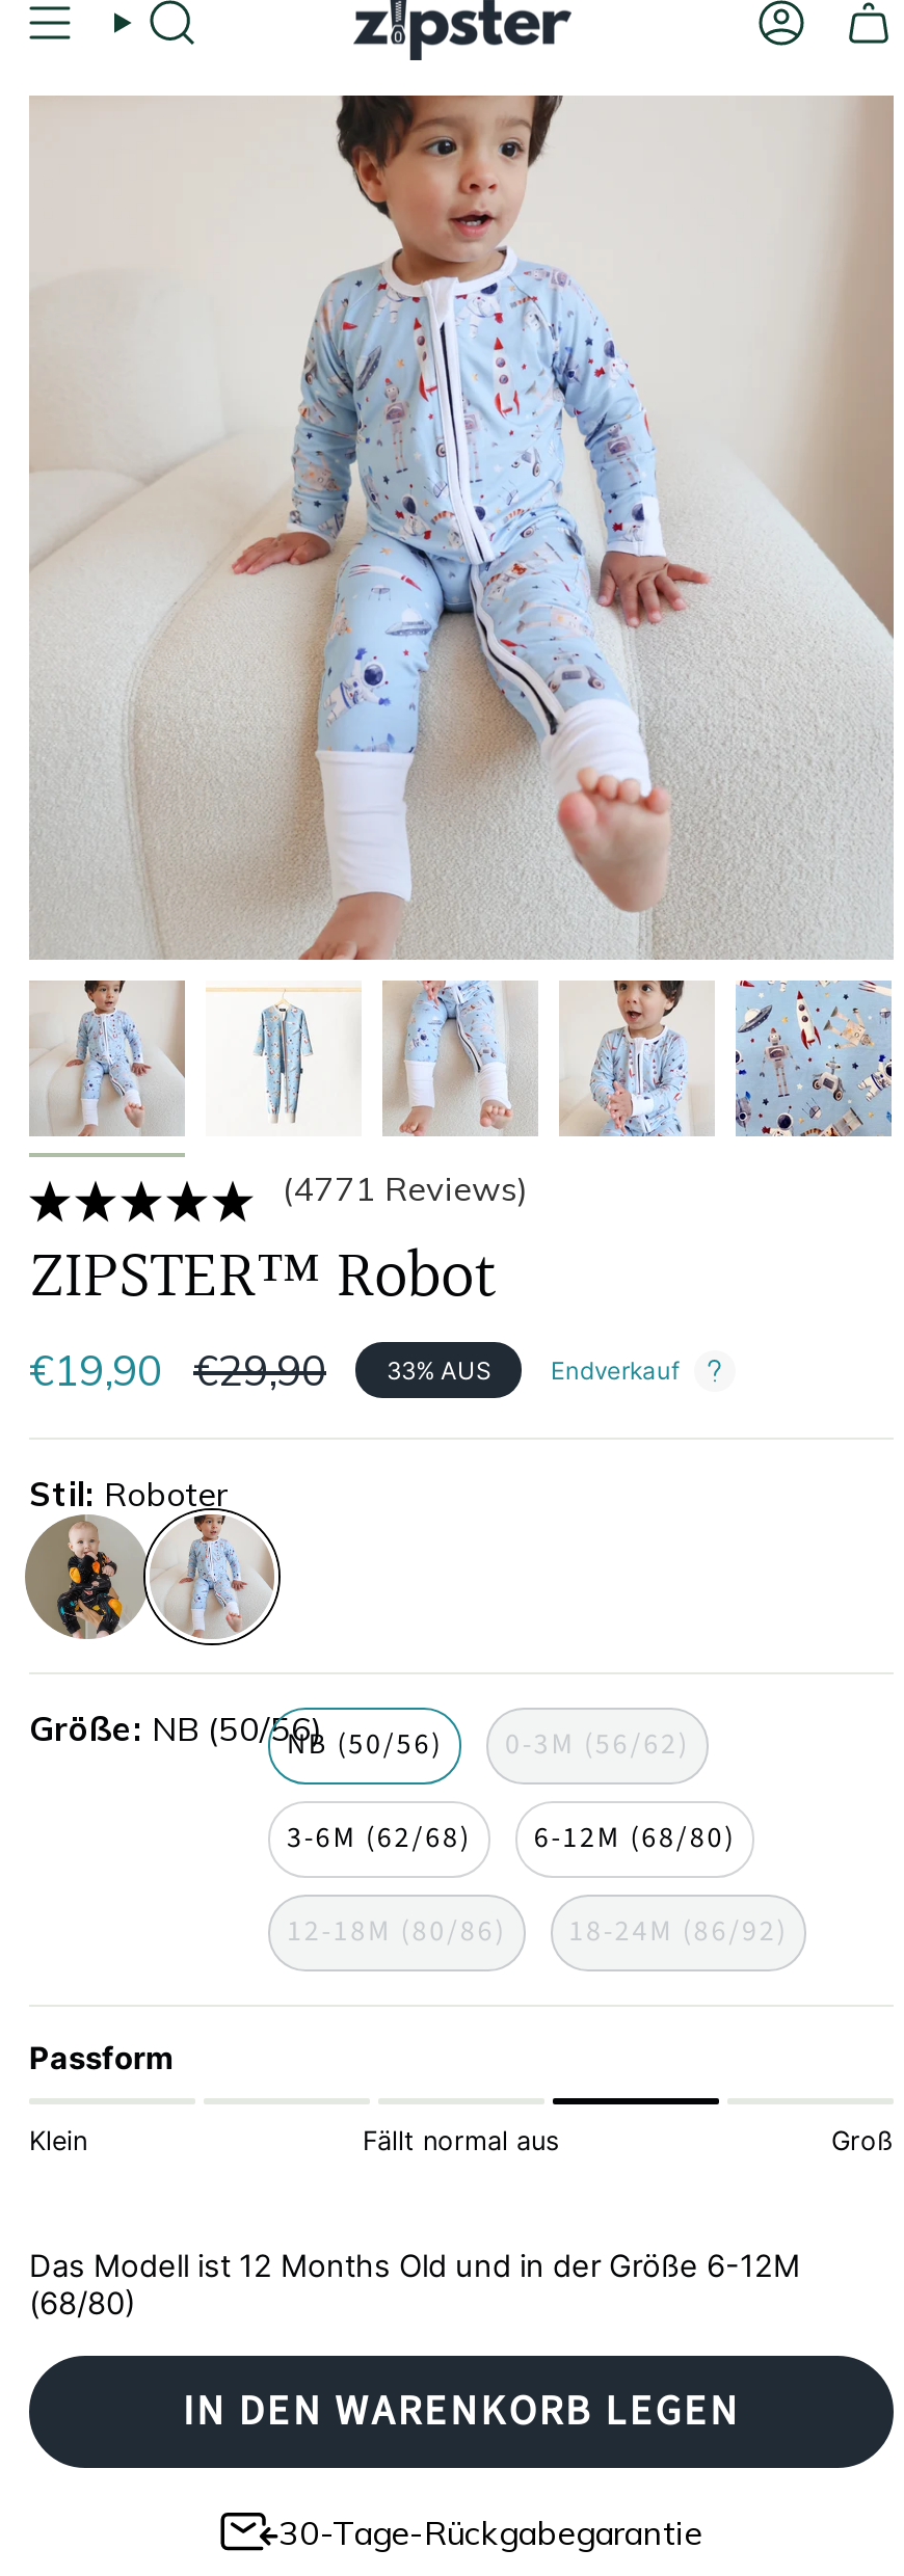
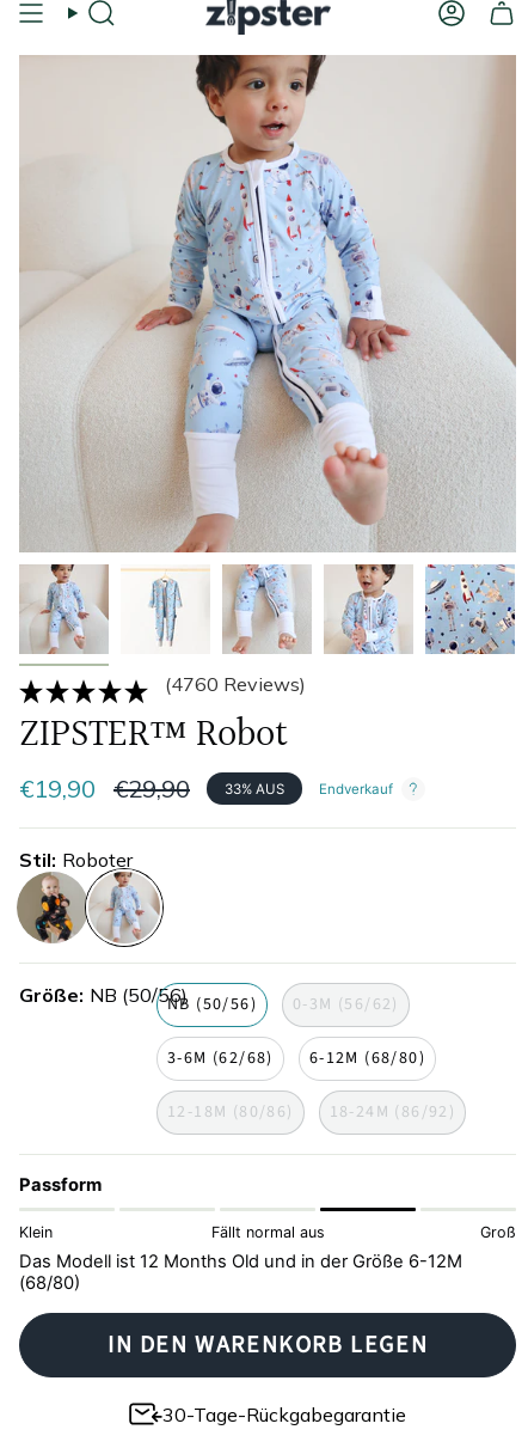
- (4771 Reviews)
+ (4760 Reviews)
